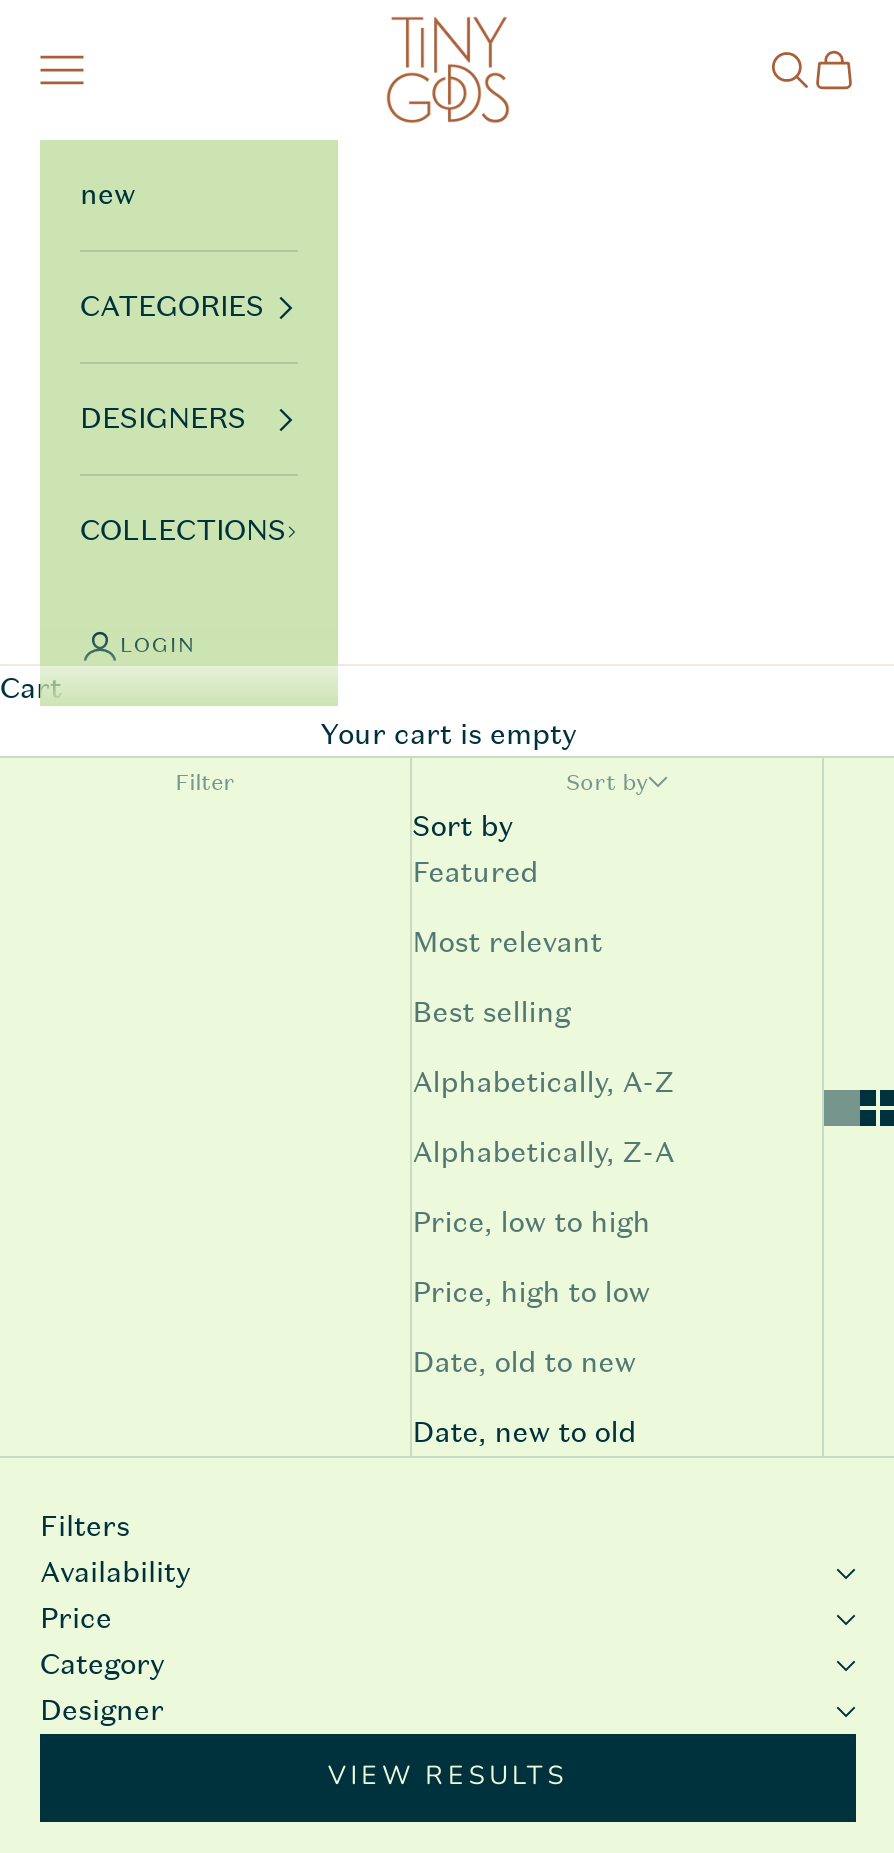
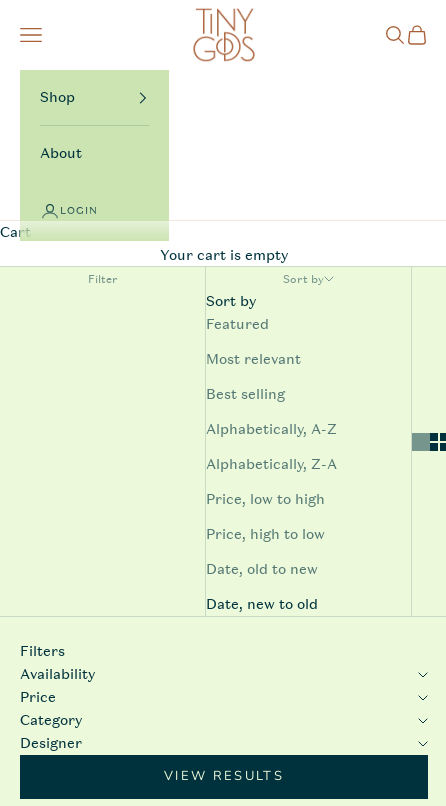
- new
- CATEGORIES
- DESIGNERS
- COLLECTIONS
+ Shop
+ About
